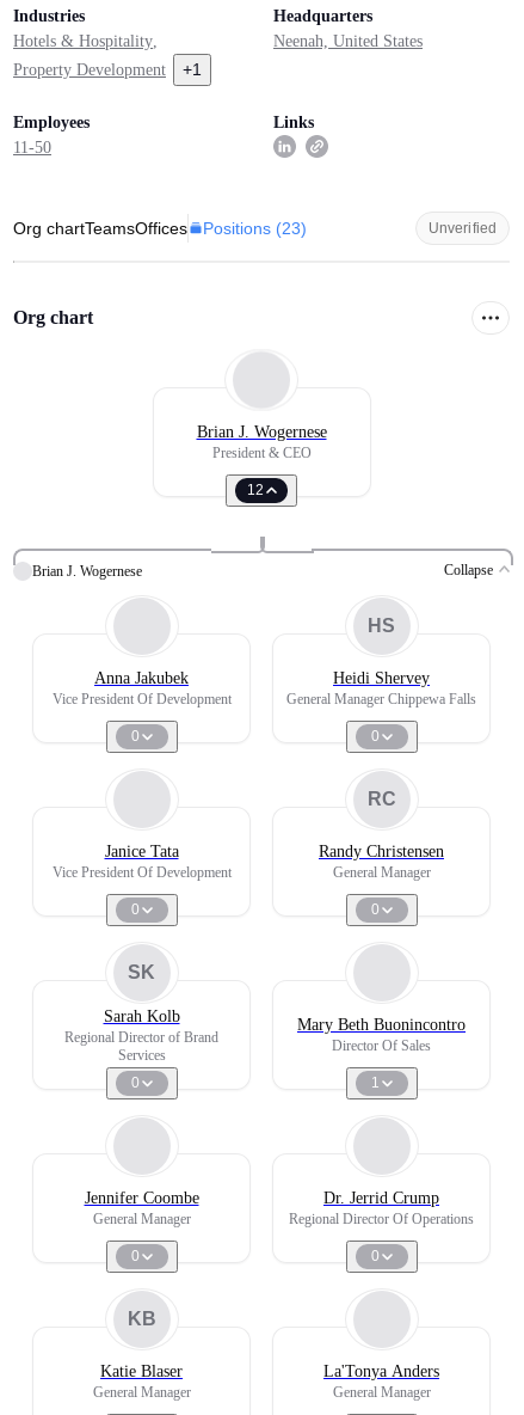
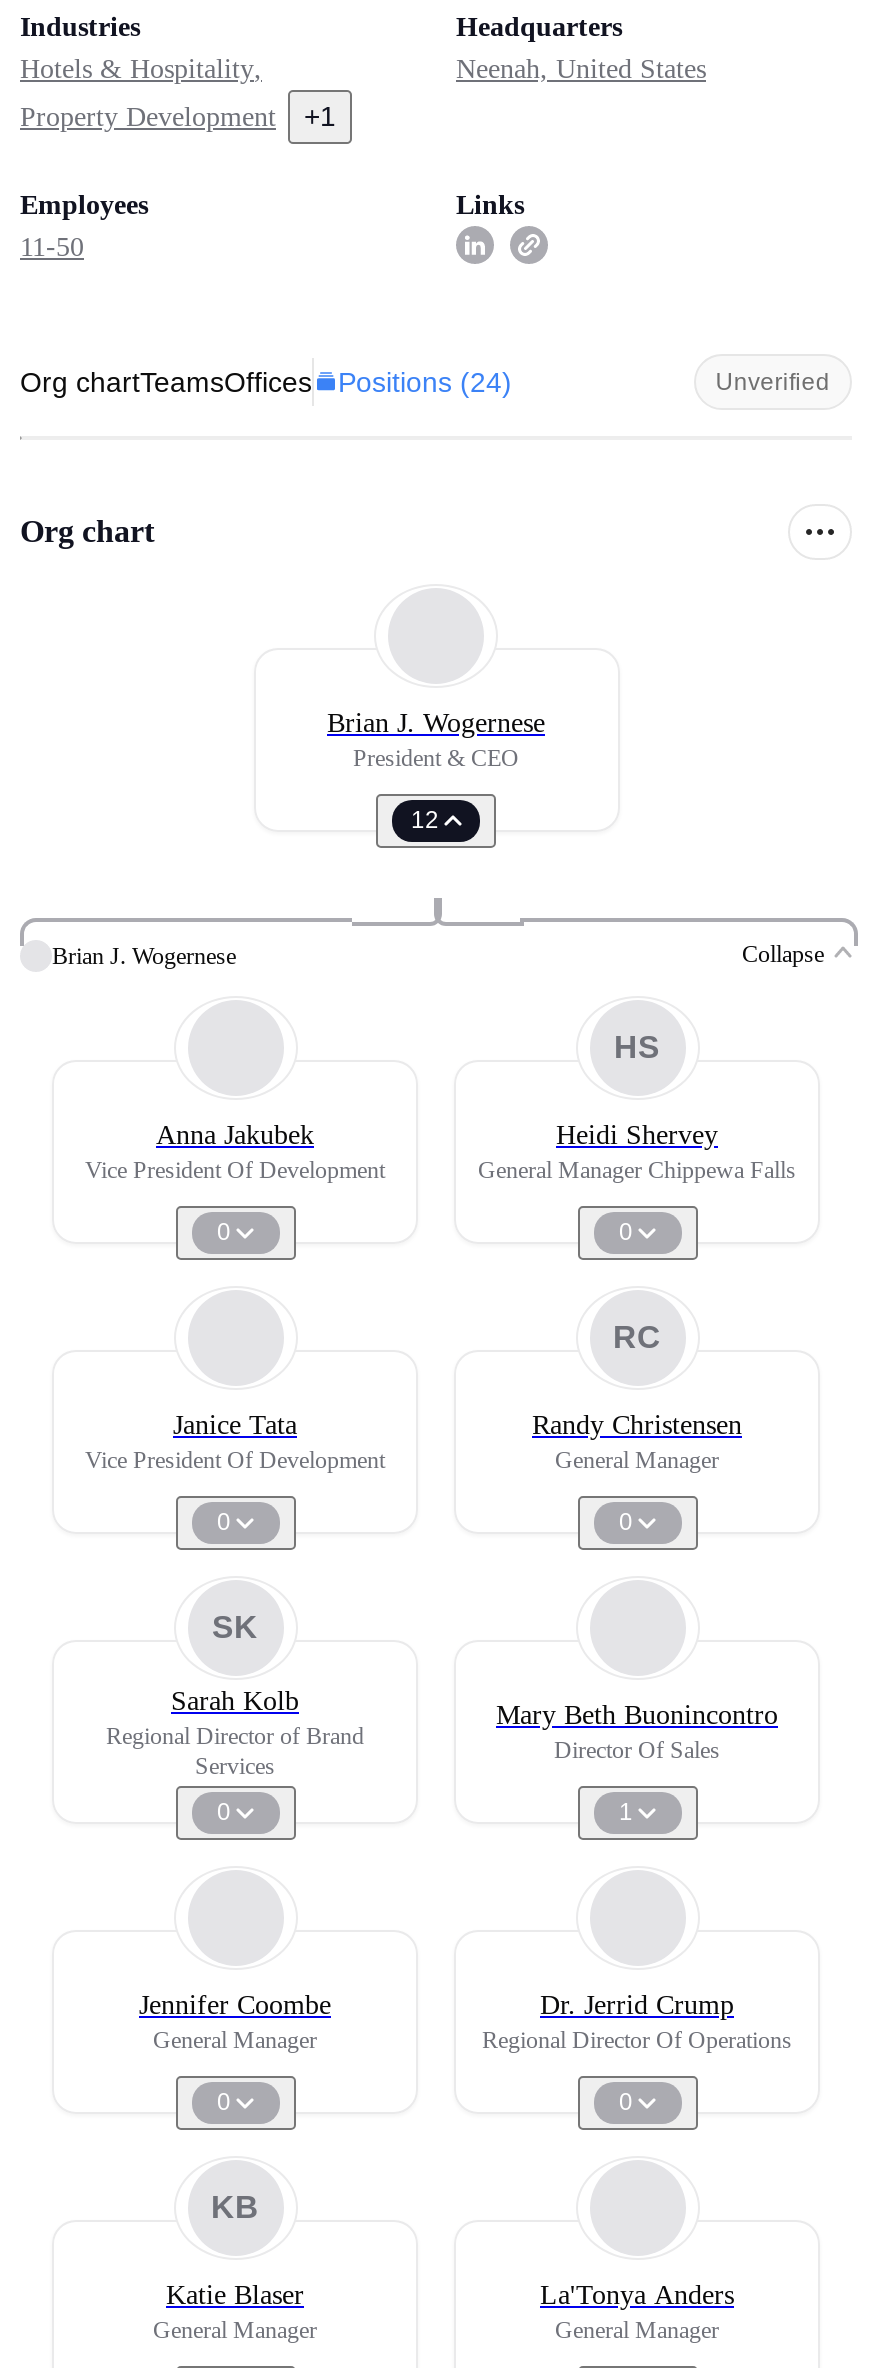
- Org chartTeamsOffices Positions (23)
+ Org chartTeamsOffices Positions (24)
